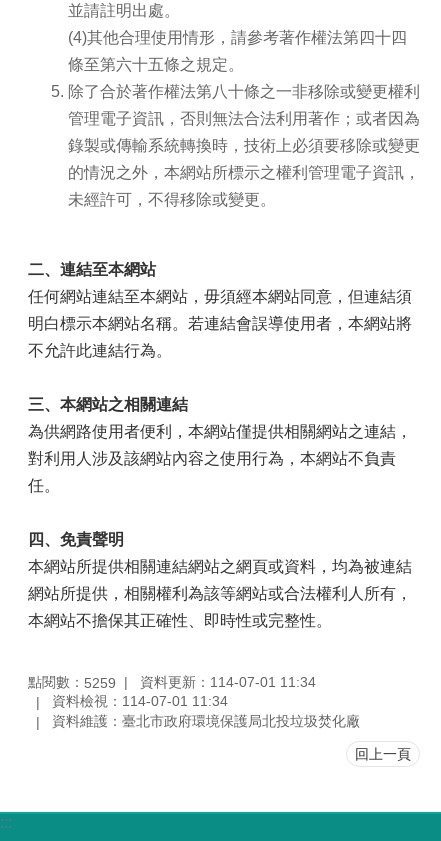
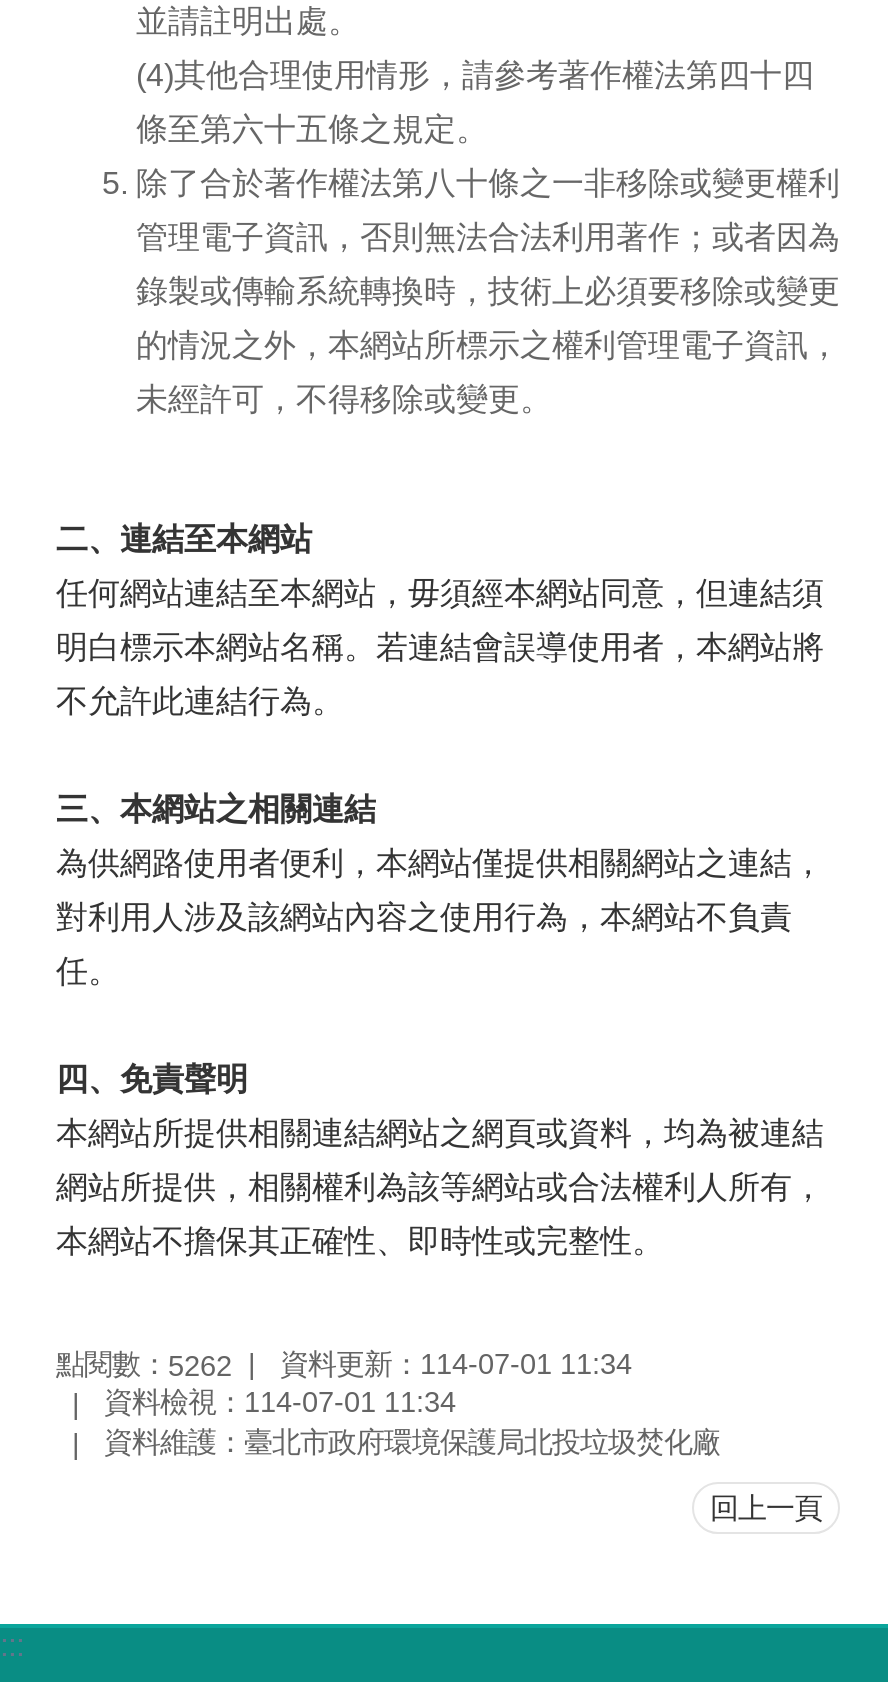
- 點閱數：5259
+ 點閱數：5262
